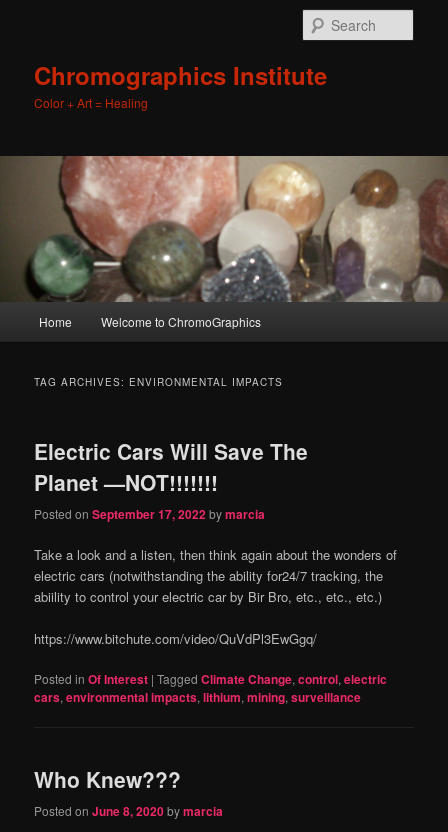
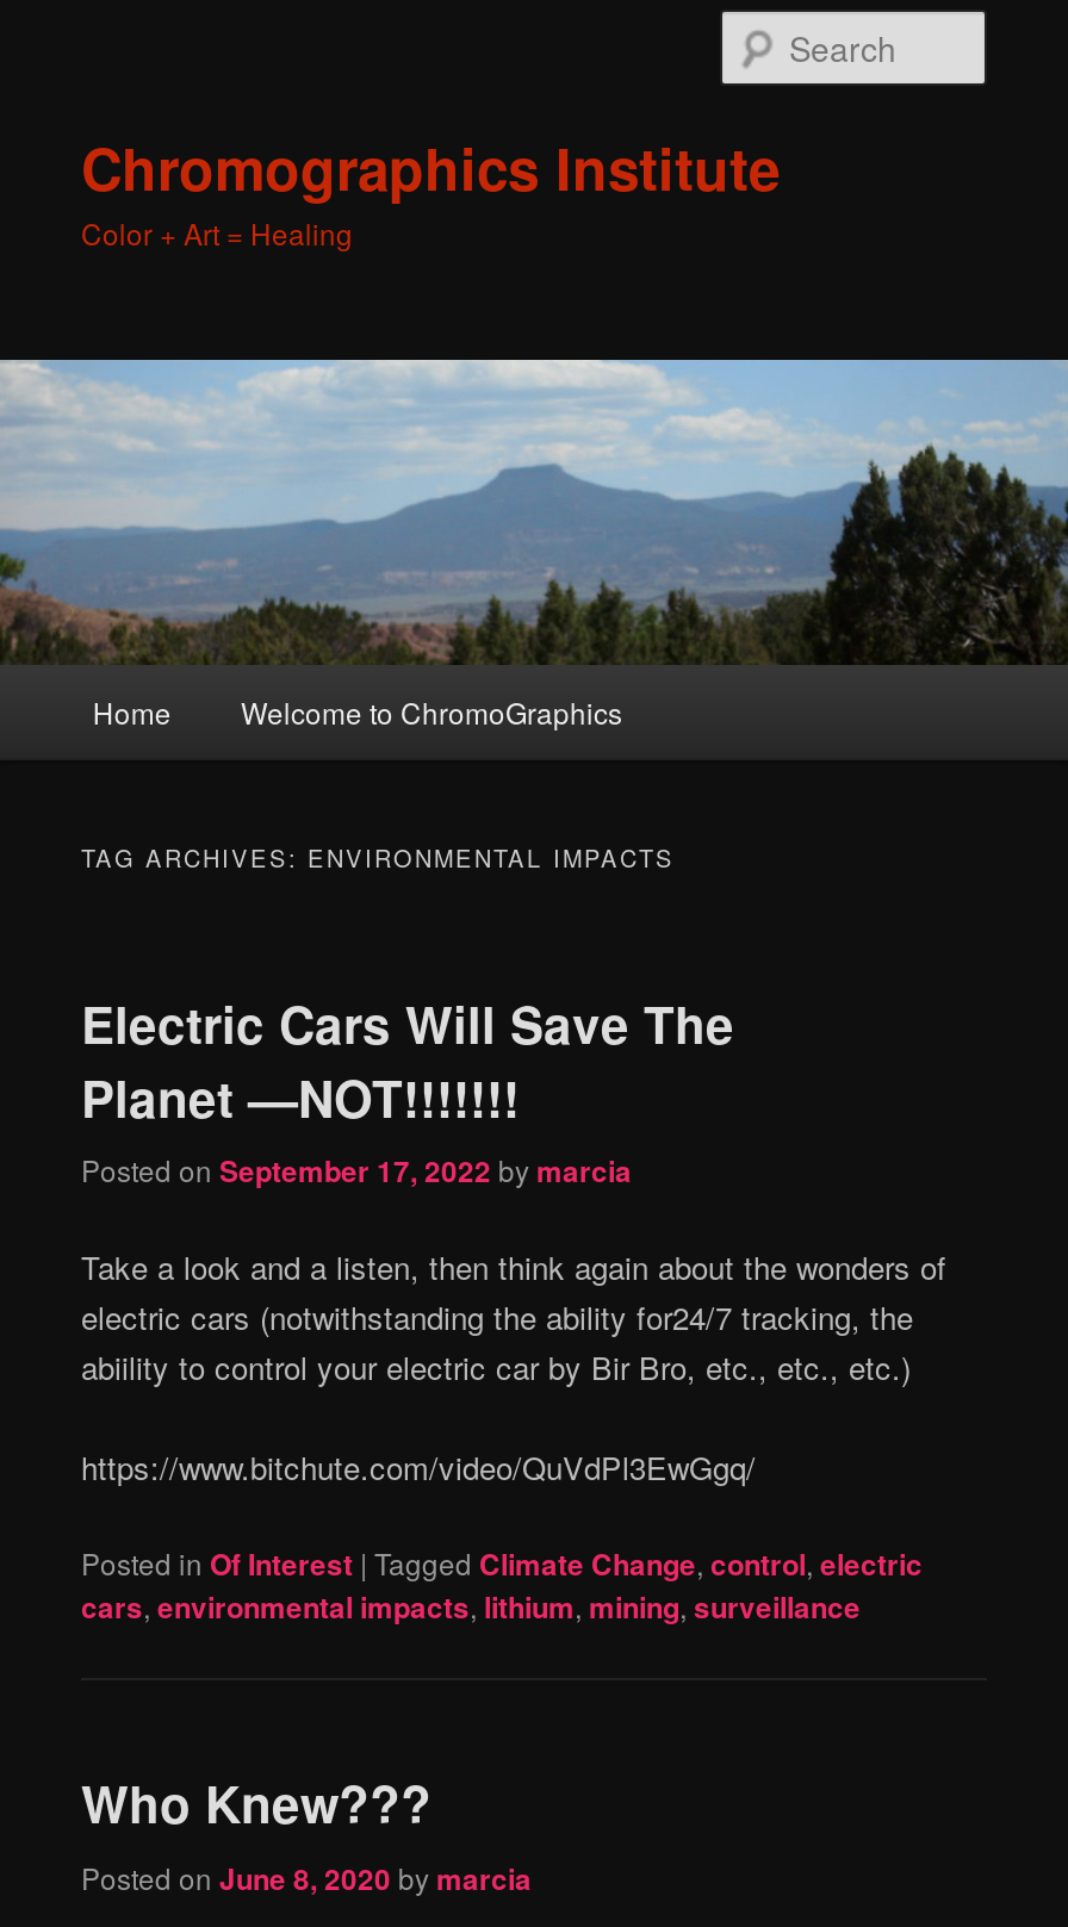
- [image]
+ [image]
